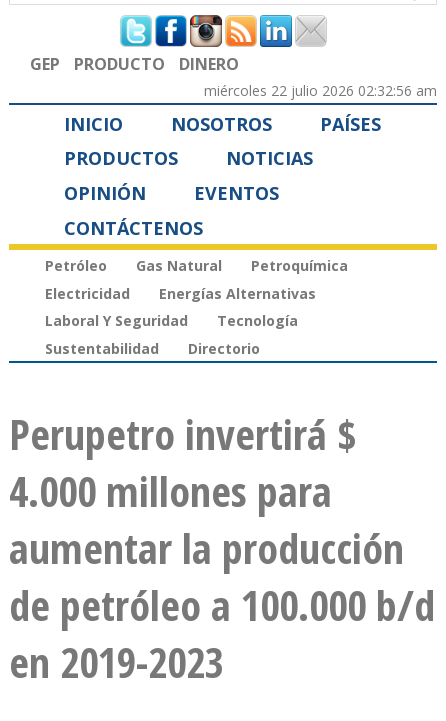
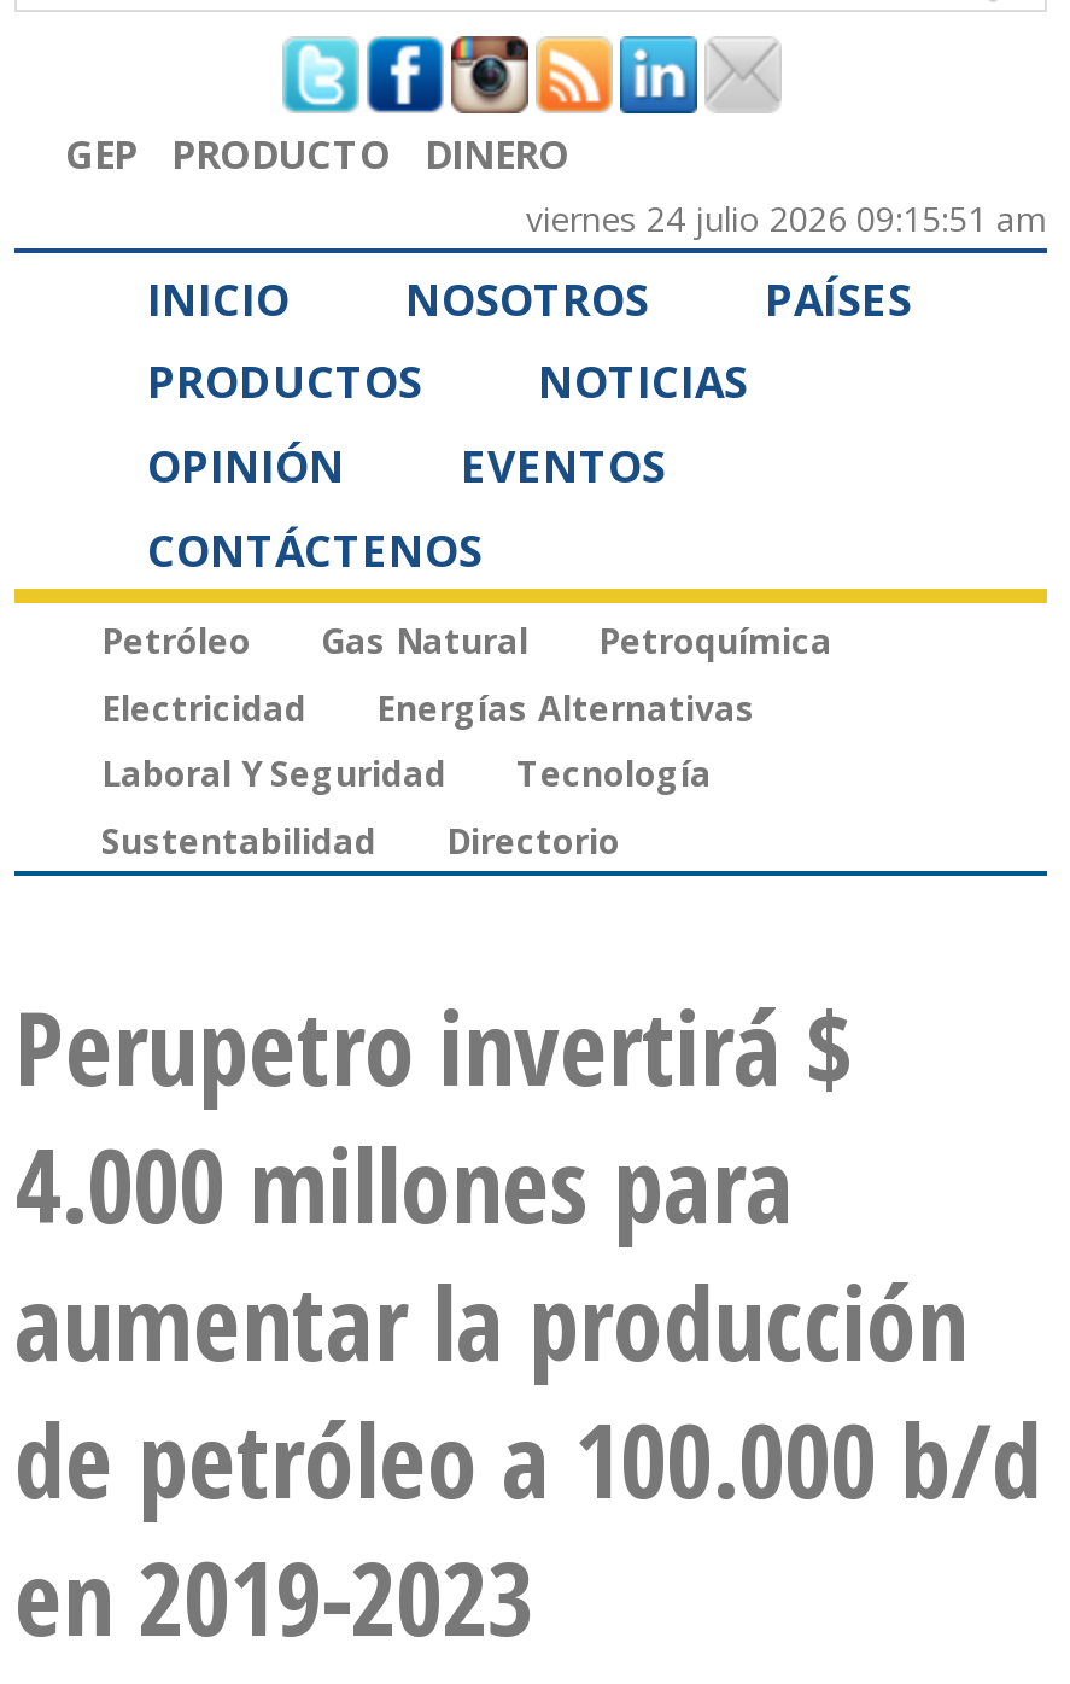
- miércoles 22 julio 2026 02:32:56 am
+ viernes 24 julio 2026 09:15:51 am
